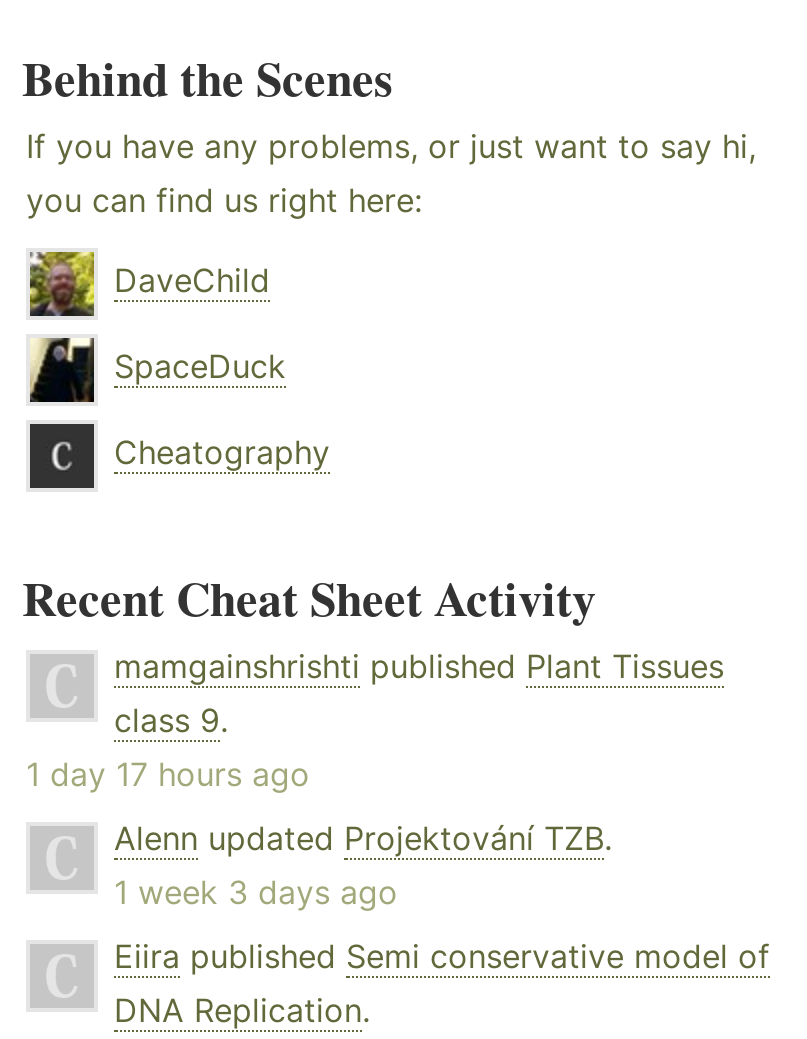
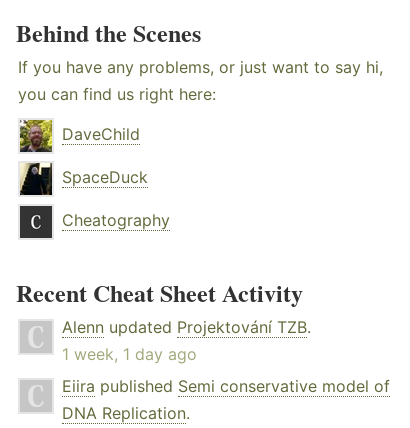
- mamgainshrishti published Plant Tissues
- class 9.
- 1 day 17 hours ago

- 1 week 3 days ago
+ 1 week, 1 day ago
